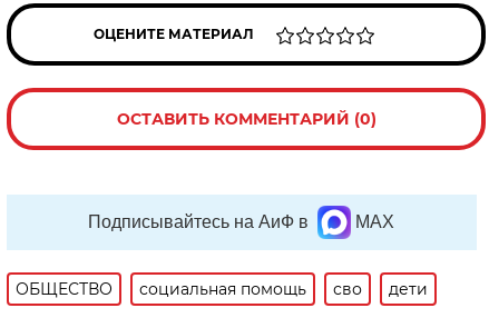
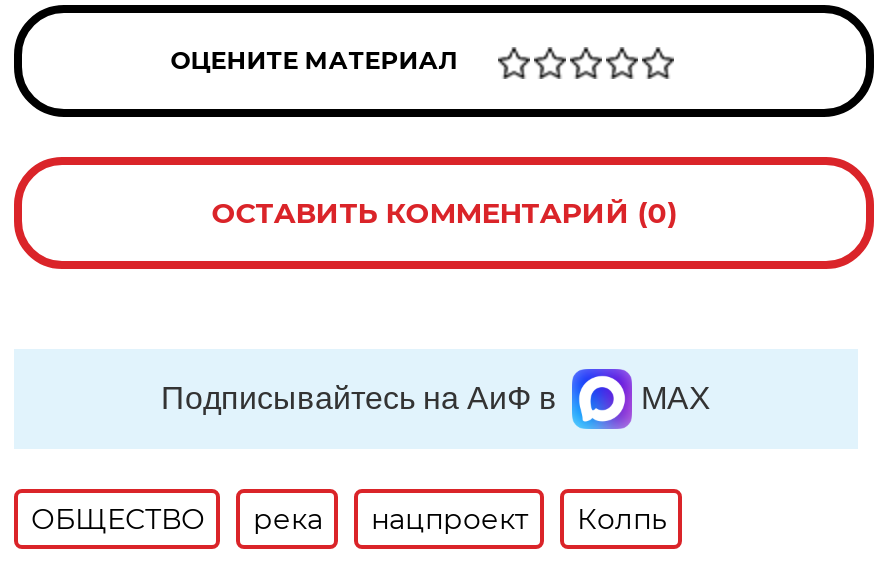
- социальная помощь
- сво
- дети
+ река
+ нацпроект
+ Колпь
